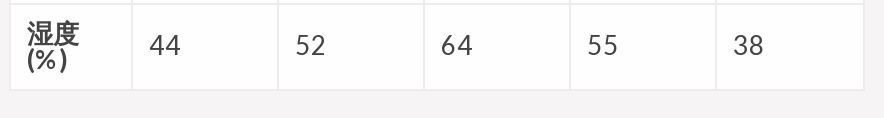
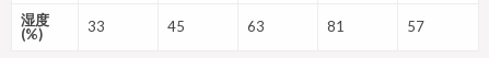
- 44
+ 33

- 52
+ 45

- 64
+ 63

- 55
+ 81

- 38
+ 57
